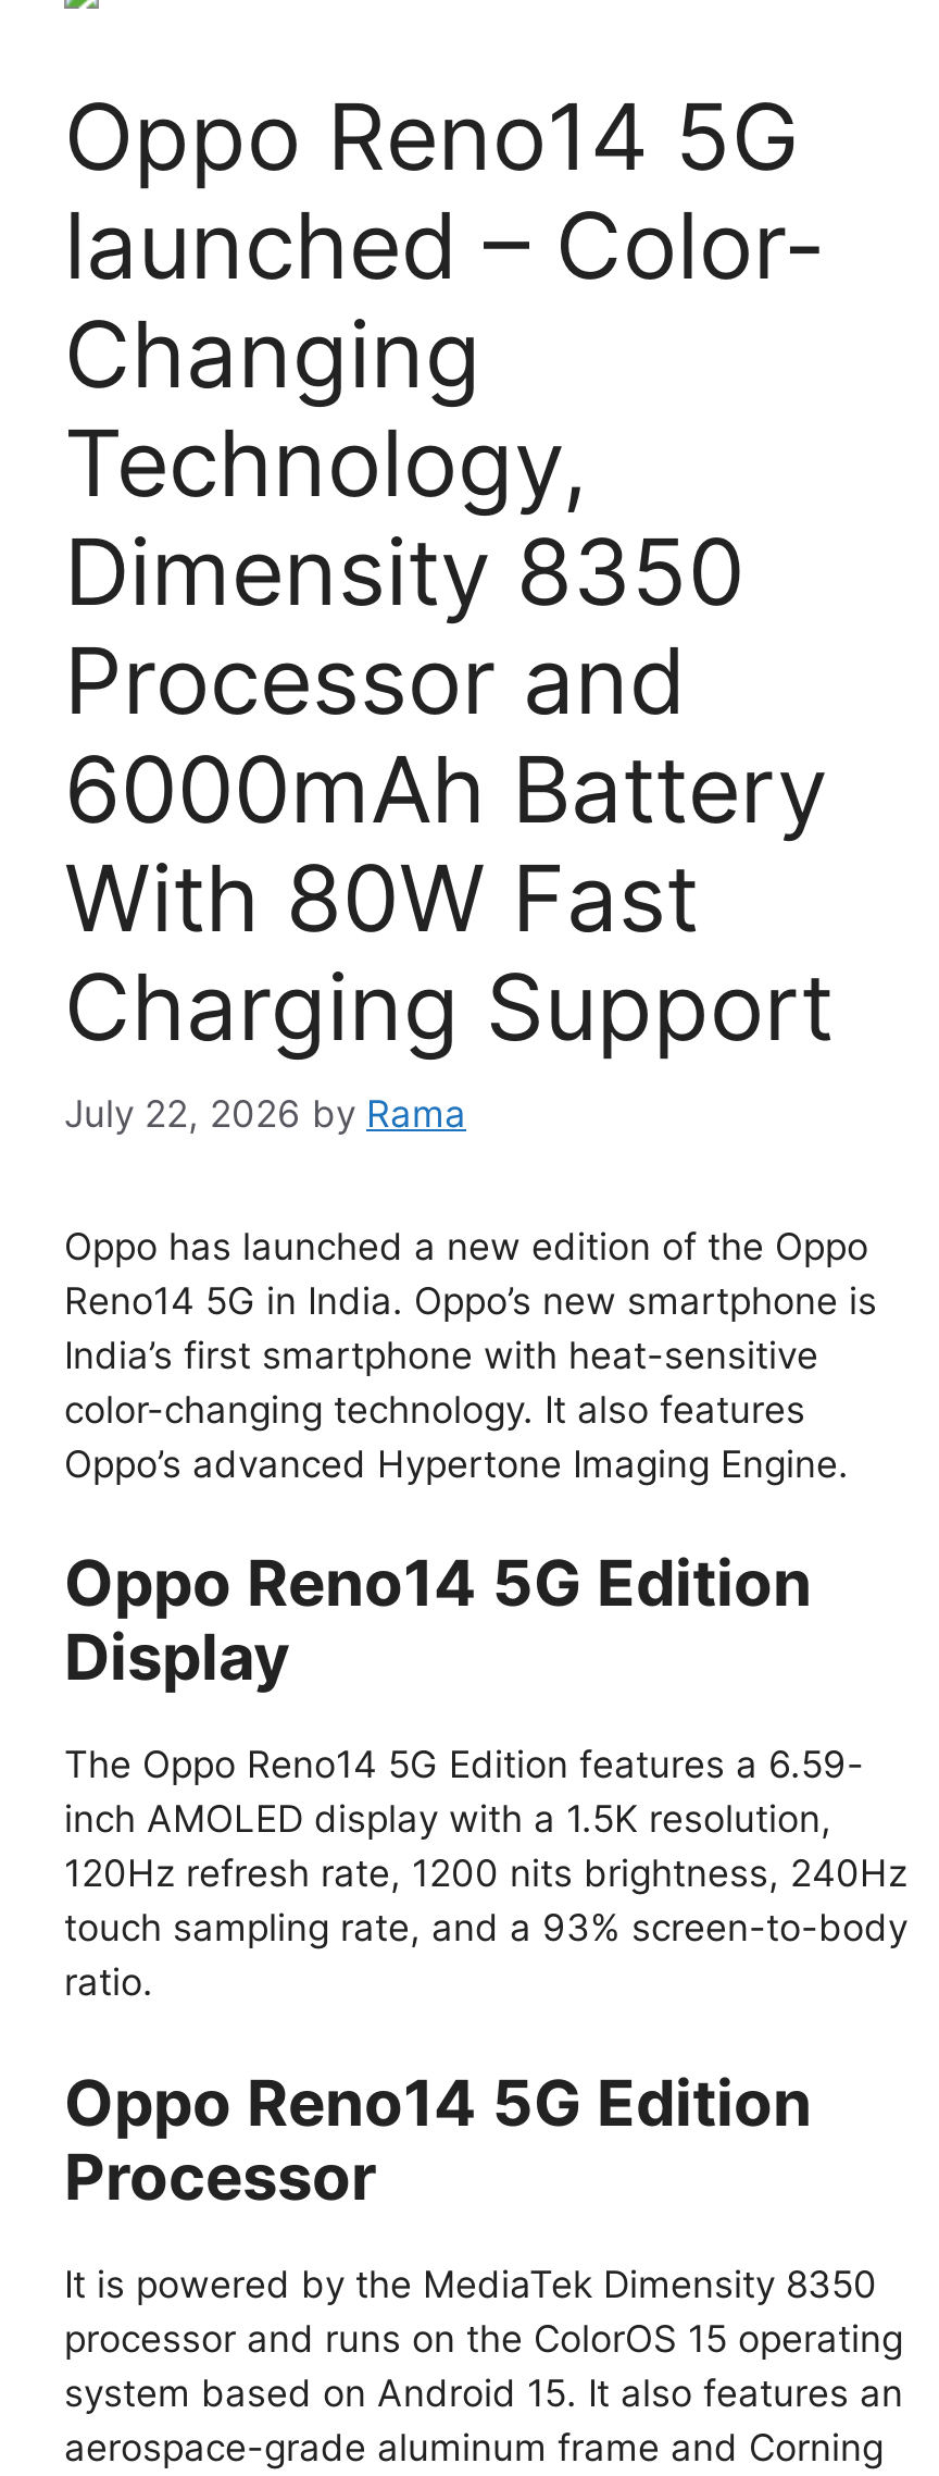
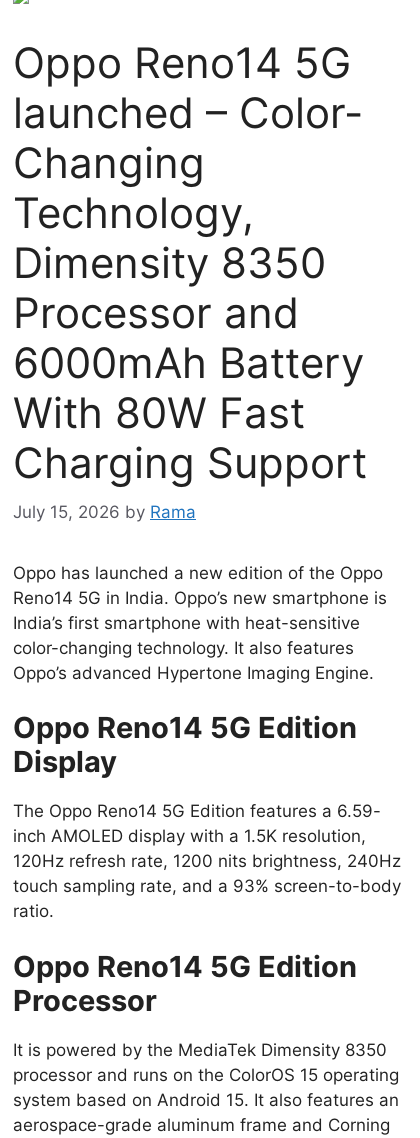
- July 22, 2026 by Rama
+ July 15, 2026 by Rama
